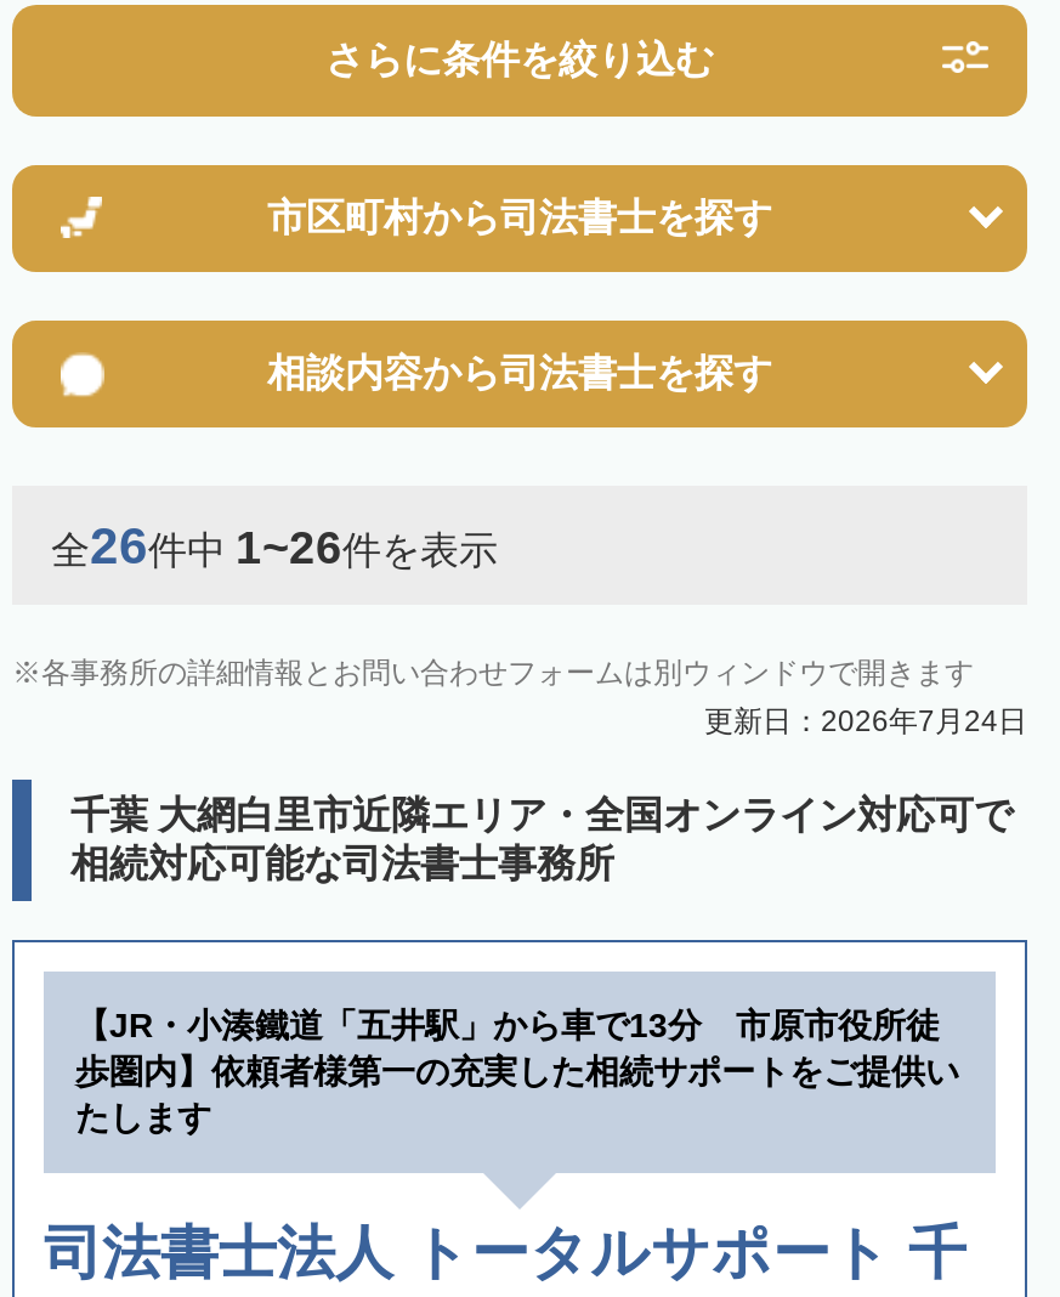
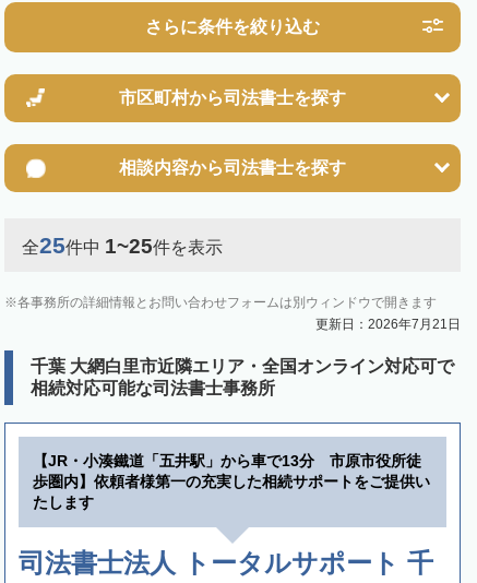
- 全26件中1~26件を表示
+ 全25件中1~25件を表示

- 更新日：2026年7月24日
+ 更新日：2026年7月21日
